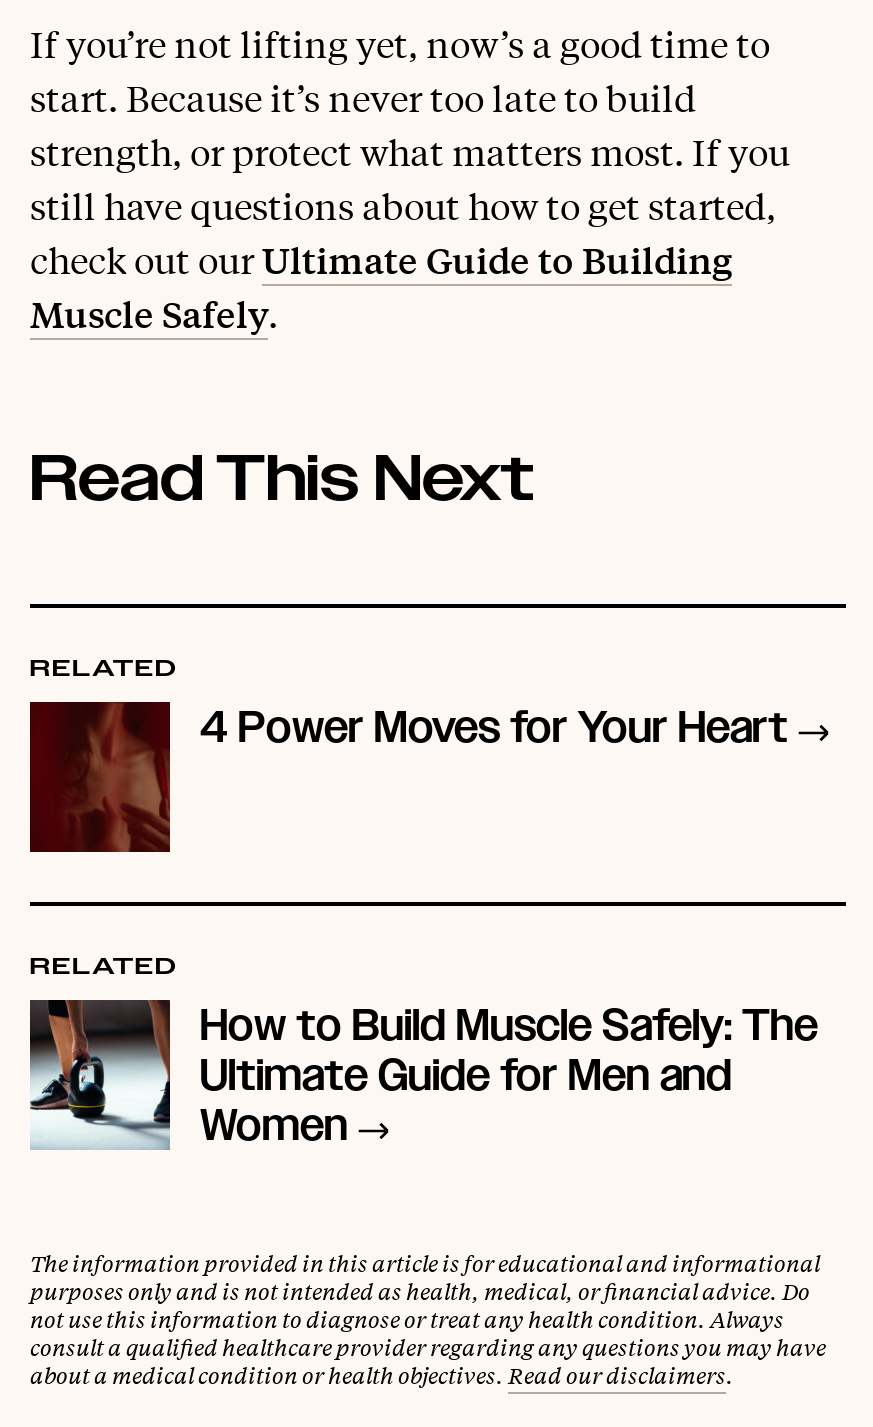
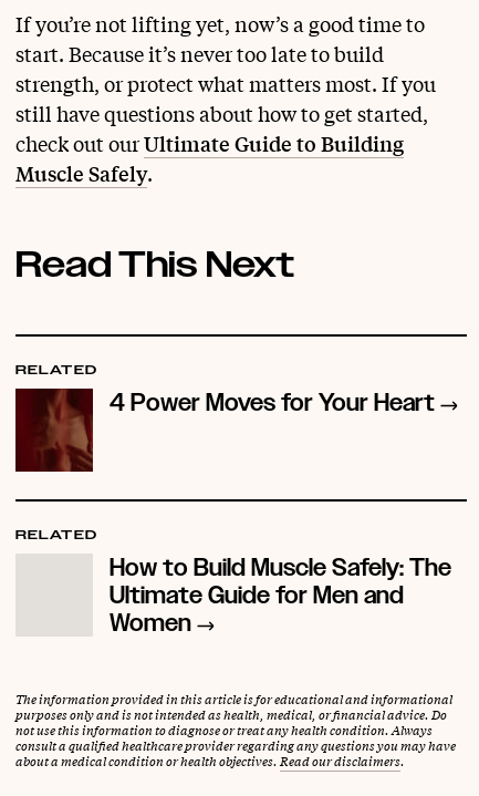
- [image]
